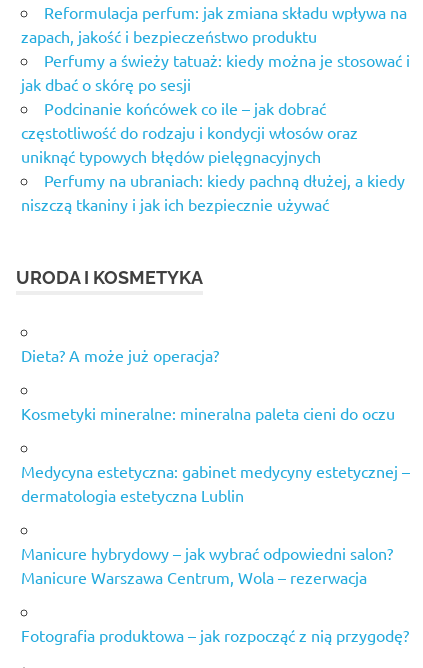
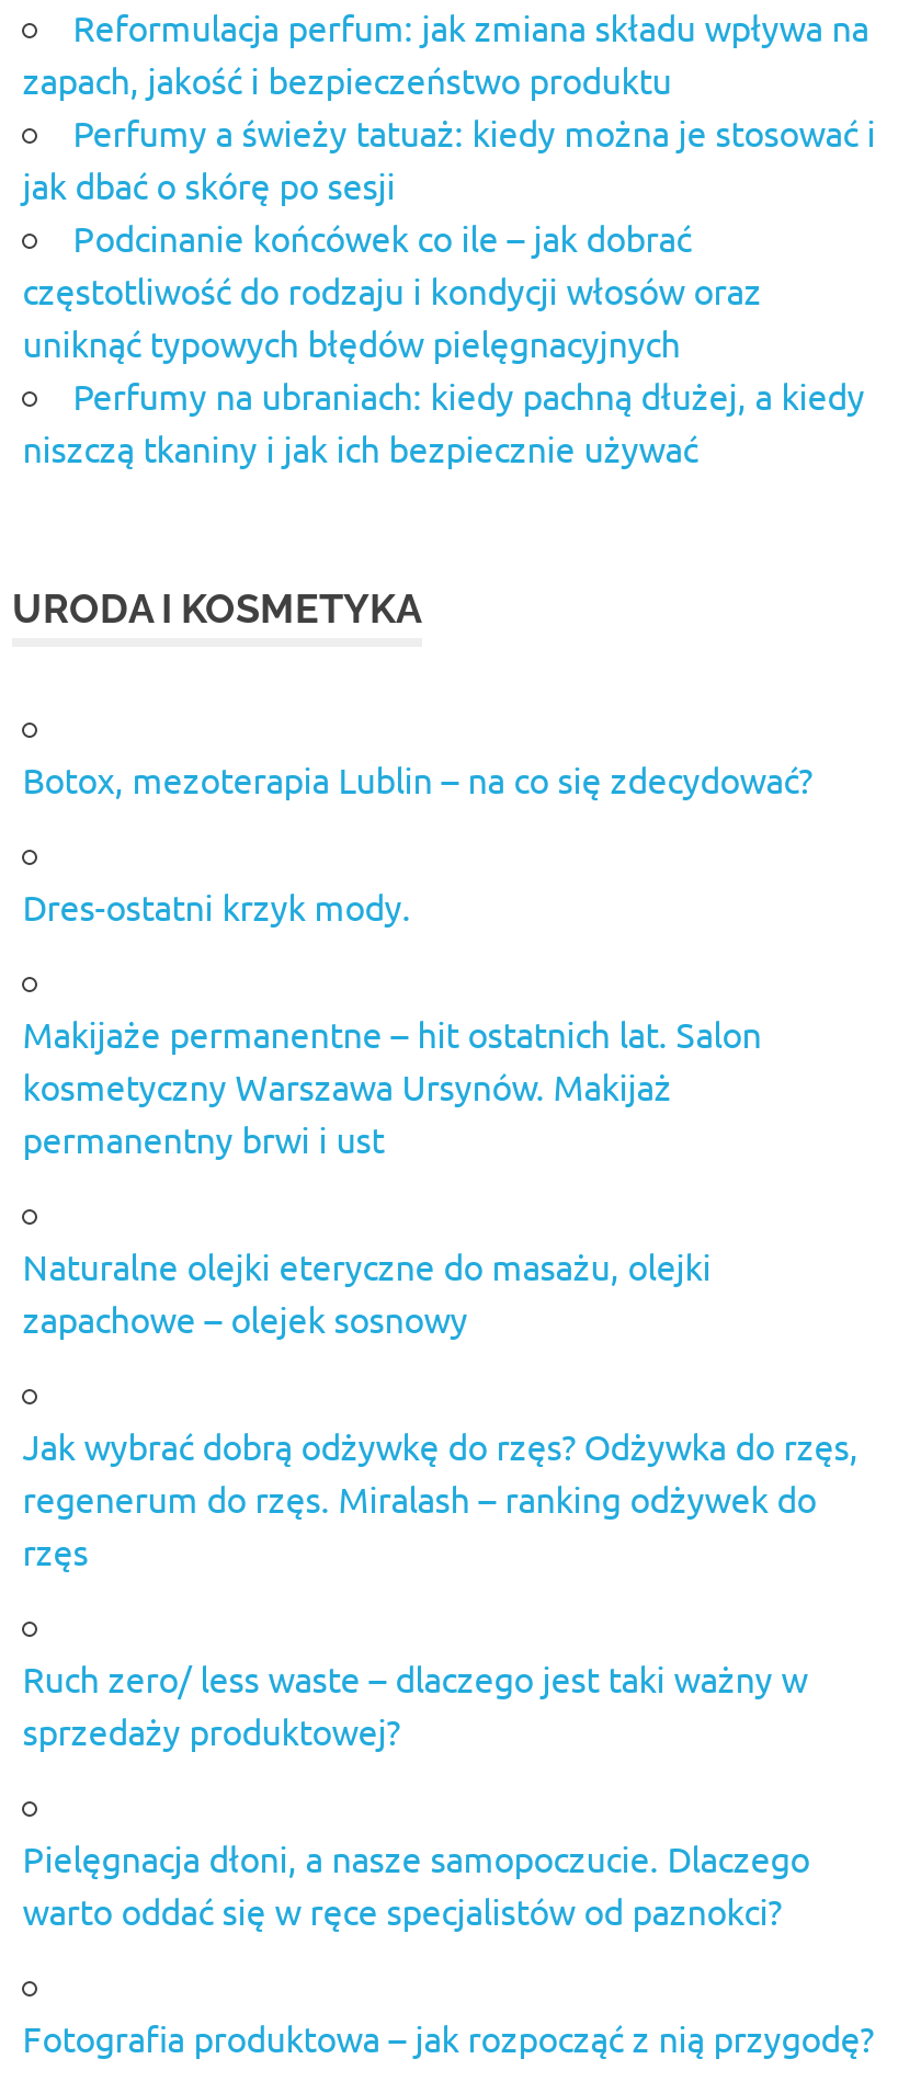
- Dieta? A może już operacja?
- Kosmetyki mineralne: mineralna paleta cieni do oczu
- Medycyna estetyczna: gabinet medycyny estetycznej –
- dermatologia estetyczna Lublin
- Manicure hybrydowy – jak wybrać odpowiedni salon?
- Manicure Warszawa Centrum, Wola – rezerwacja
+ Botox, mezoterapia Lublin – na co się zdecydować?
+ Dres-ostatni krzyk mody.
+ Makijaże permanentne – hit ostatnich lat. Salon
+ kosmetyczny Warszawa Ursynów. Makijaż
+ permanentny brwi i ust
+ Naturalne olejki eteryczne do masażu, olejki
+ zapachowe – olejek sosnowy
+ Jak wybrać dobrą odżywkę do rzęs? Odżywka do rzęs,
+ regenerum do rzęs. Miralash – ranking odżywek do
+ rzęs
+ Ruch zero/ less waste – dlaczego jest taki ważny w
+ sprzedaży produktowej?
+ Pielęgnacja dłoni, a nasze samopoczucie. Dlaczego
+ warto oddać się w ręce specjalistów od paznokci?
